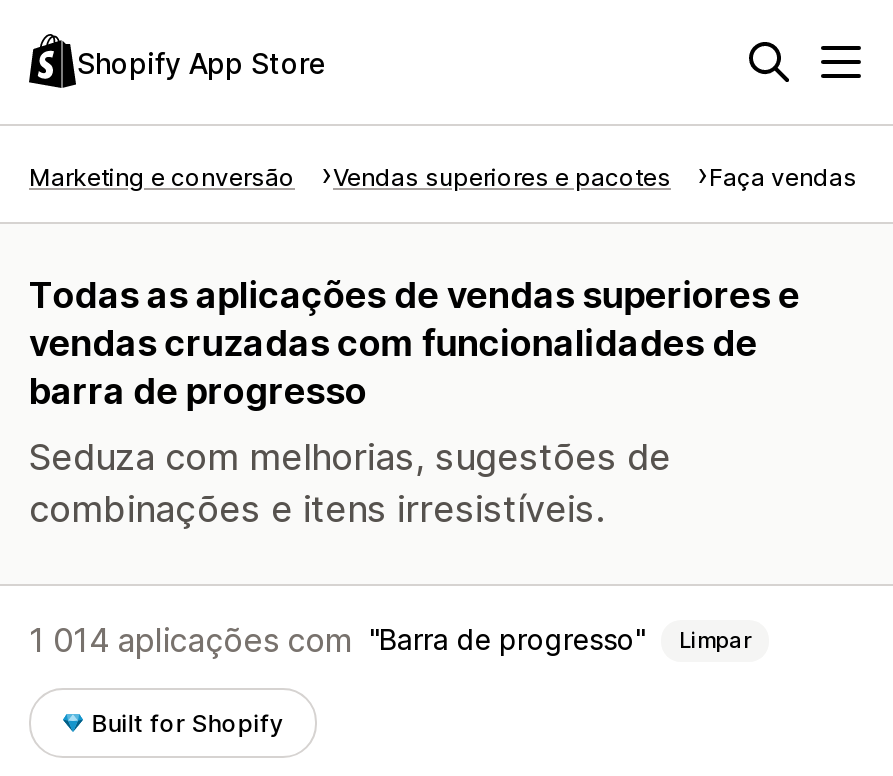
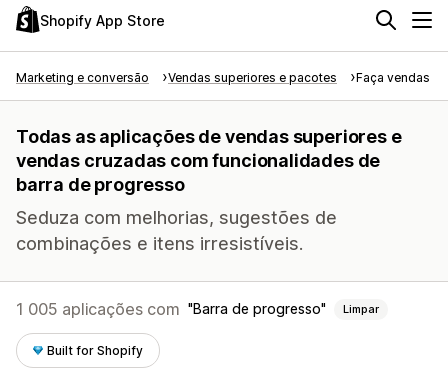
- 1 014 aplicações com
+ 1 005 aplicações com
